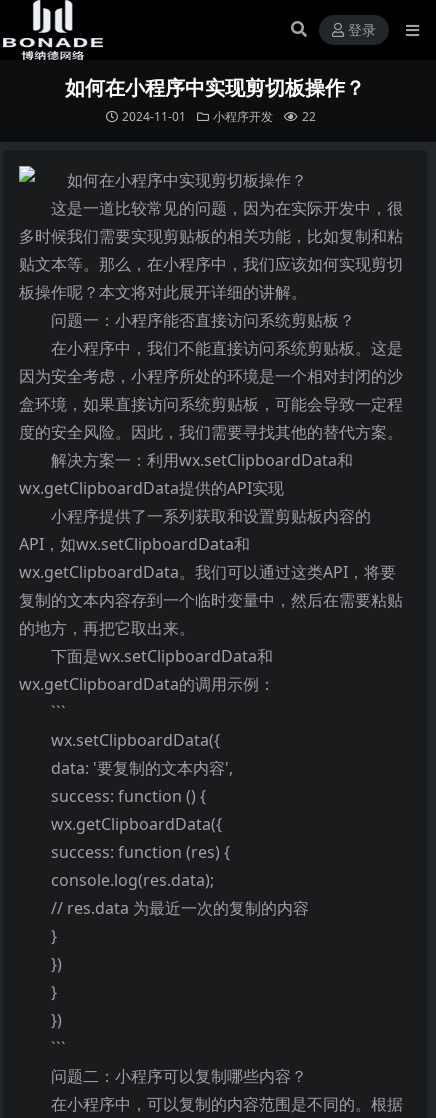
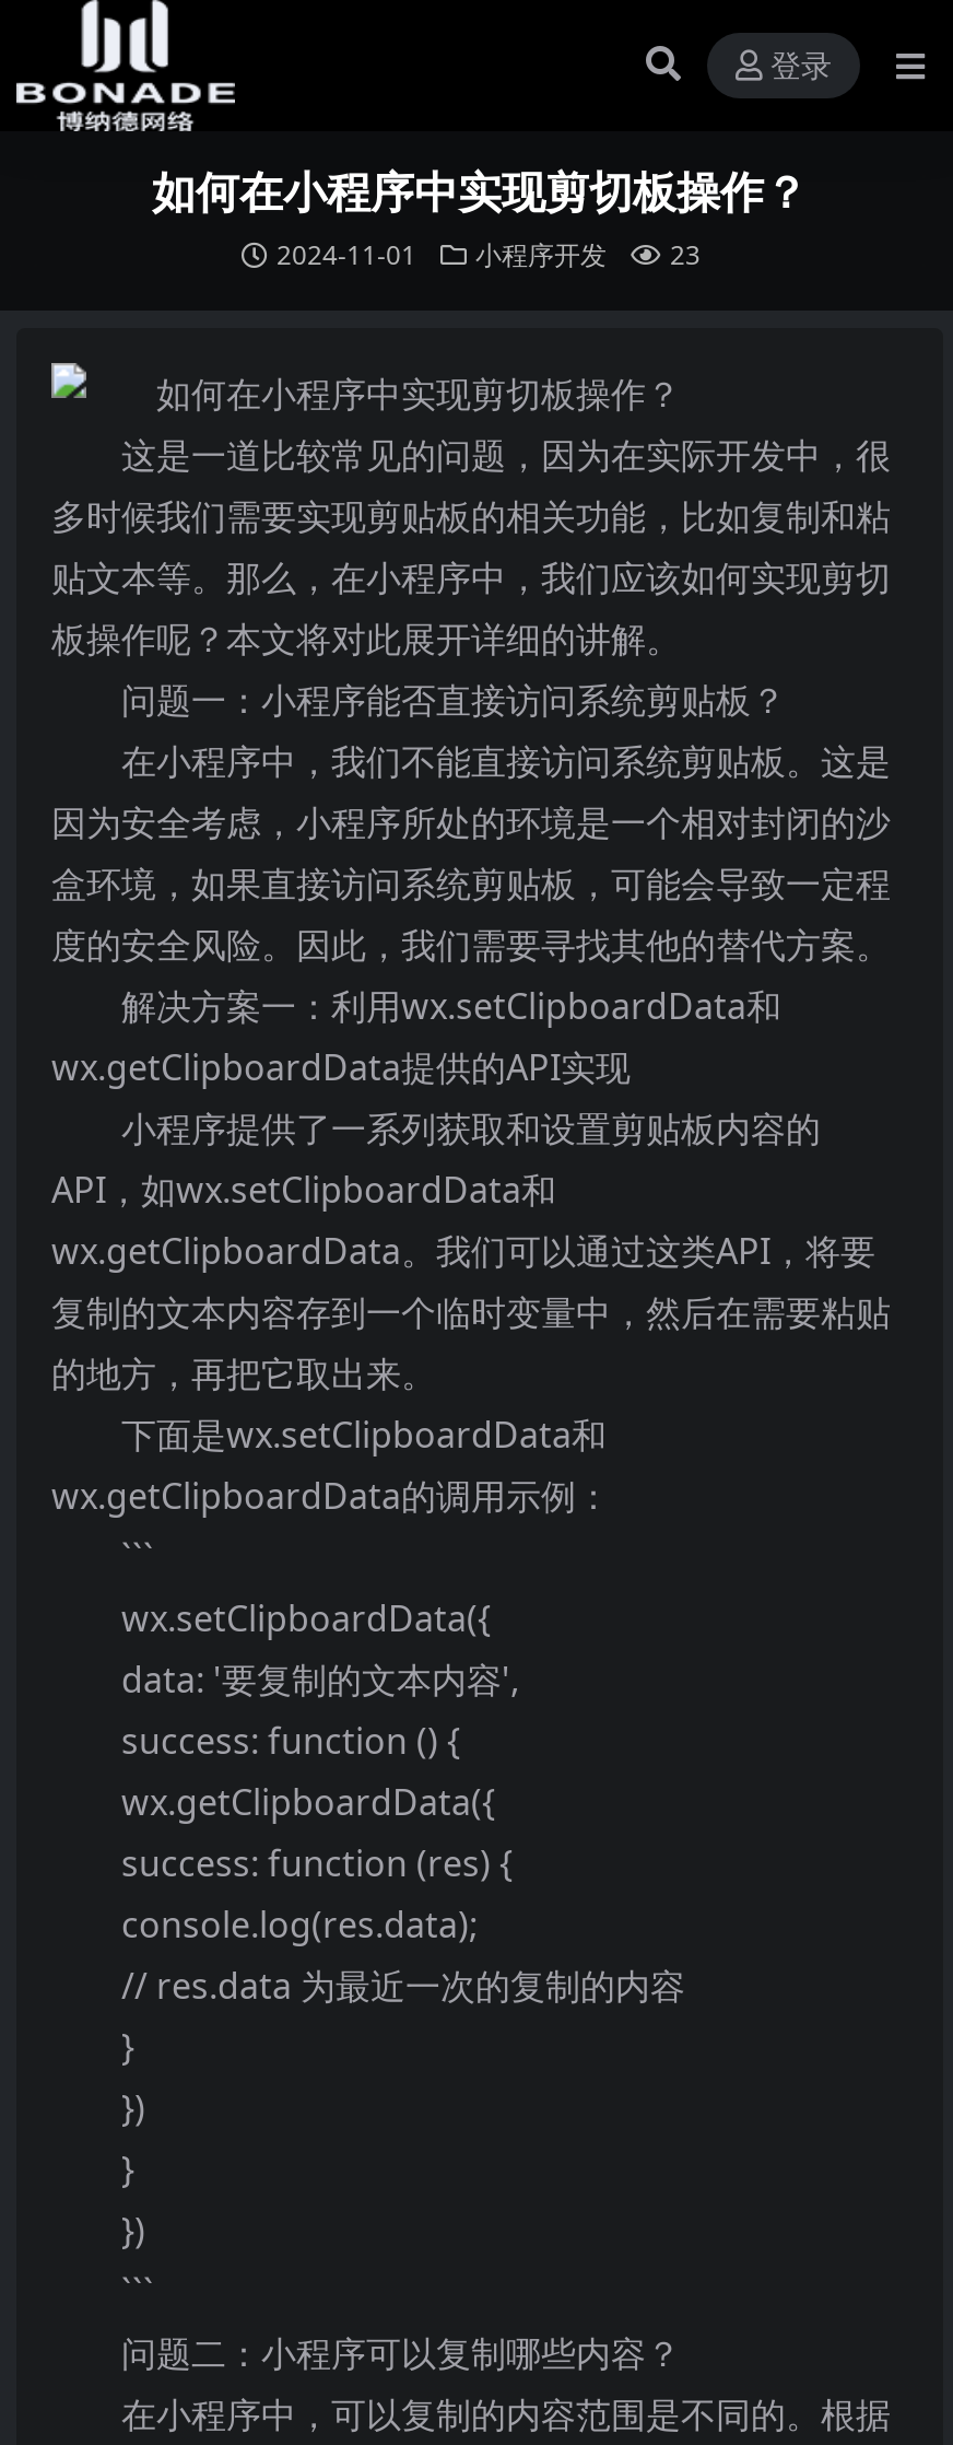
- 2024-11-01 小程序开发 22
+ 2024-11-01 小程序开发 23
